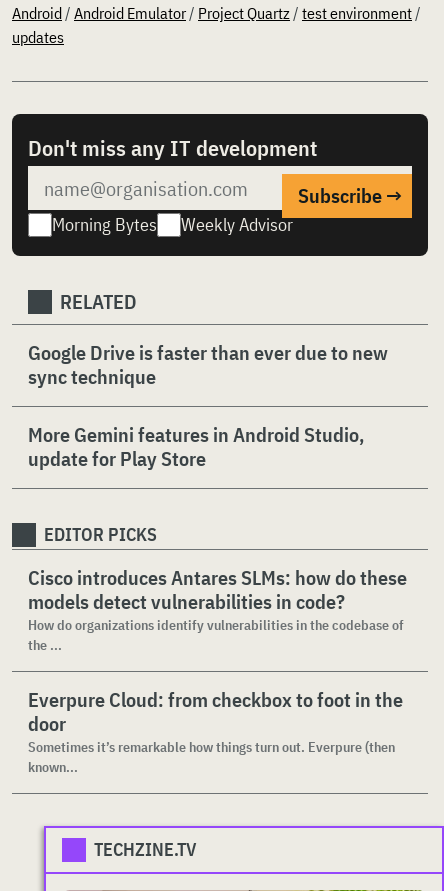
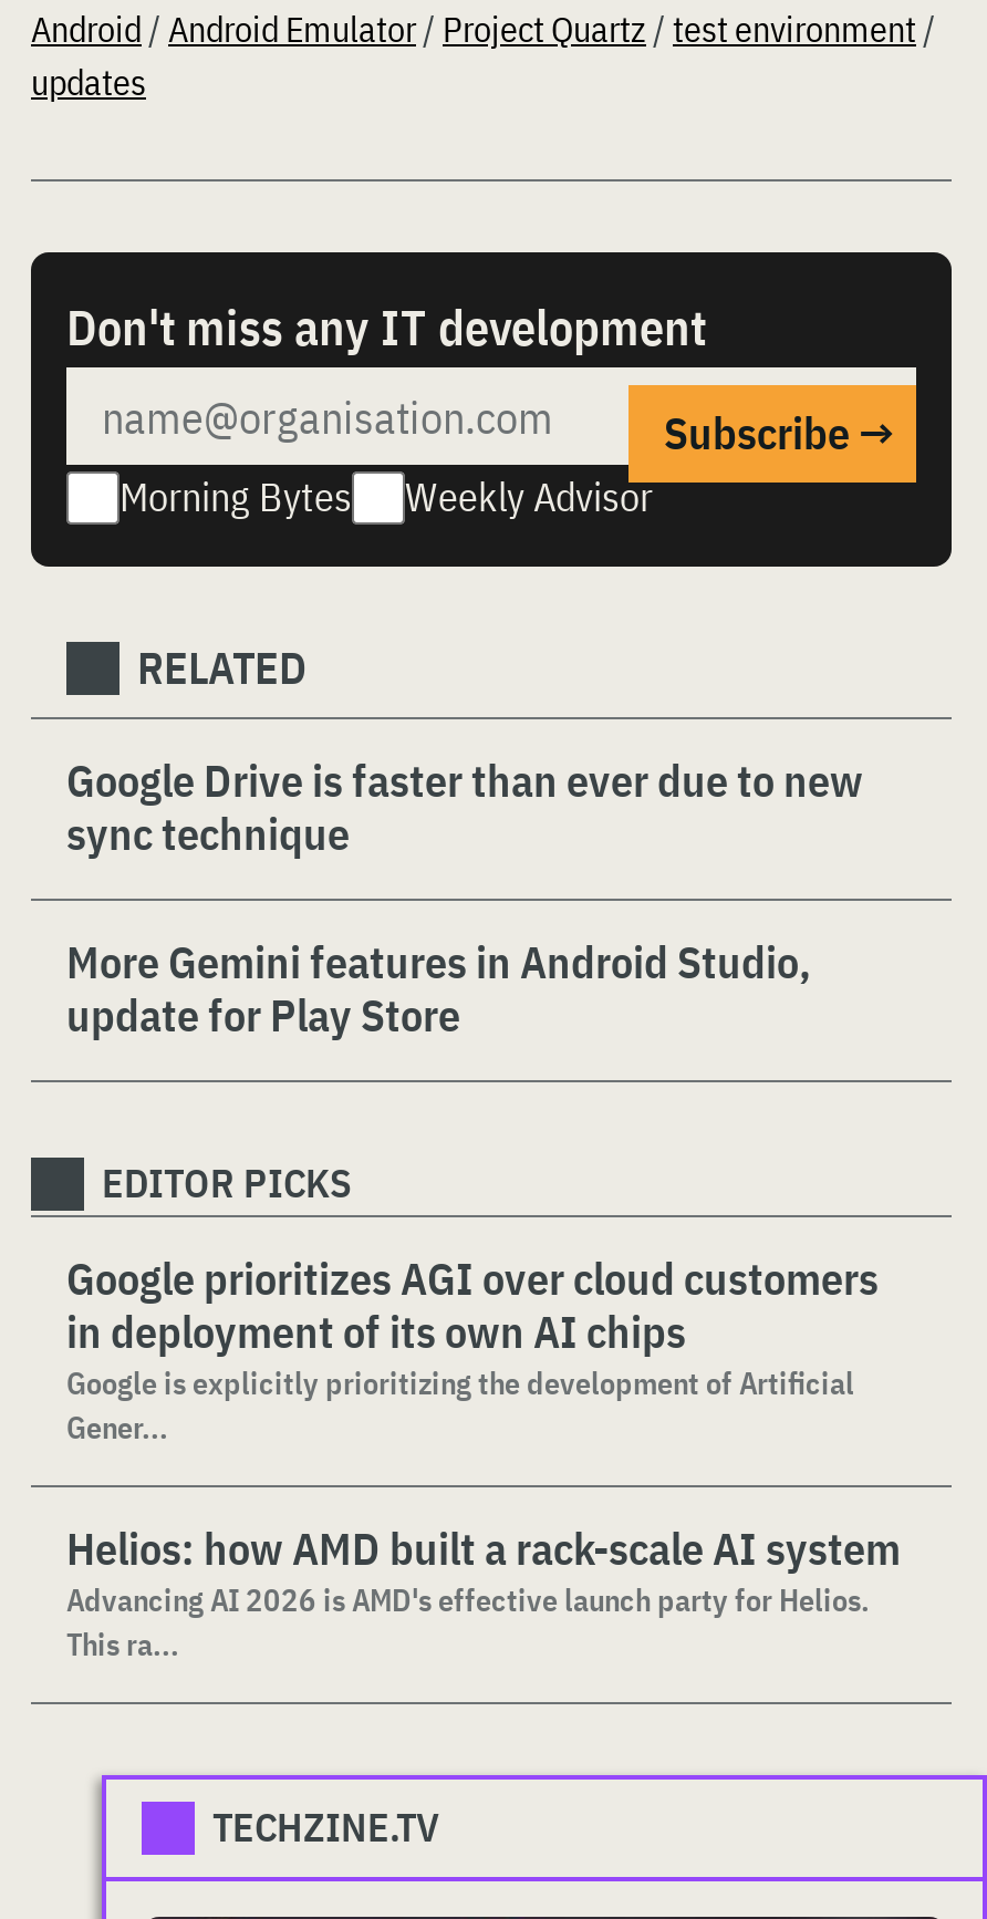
- Cisco introduces Antares SLMs: how do these
- models detect vulnerabilities in code?
- How do organizations identify vulnerabilities in the codebase of
- the ...
+ Google prioritizes AGI over cloud customers
+ in deployment of its own AI chips
+ Google is explicitly prioritizing the development of Artificial
+ Gener...

- Everpure Cloud: from checkbox to foot in the
- door
- Sometimes it’s remarkable how things turn out. Everpure (then
- known...
+ Helios: how AMD built a rack-scale AI system
+ Advancing AI 2026 is AMD's effective launch party for Helios.
+ This ra...
